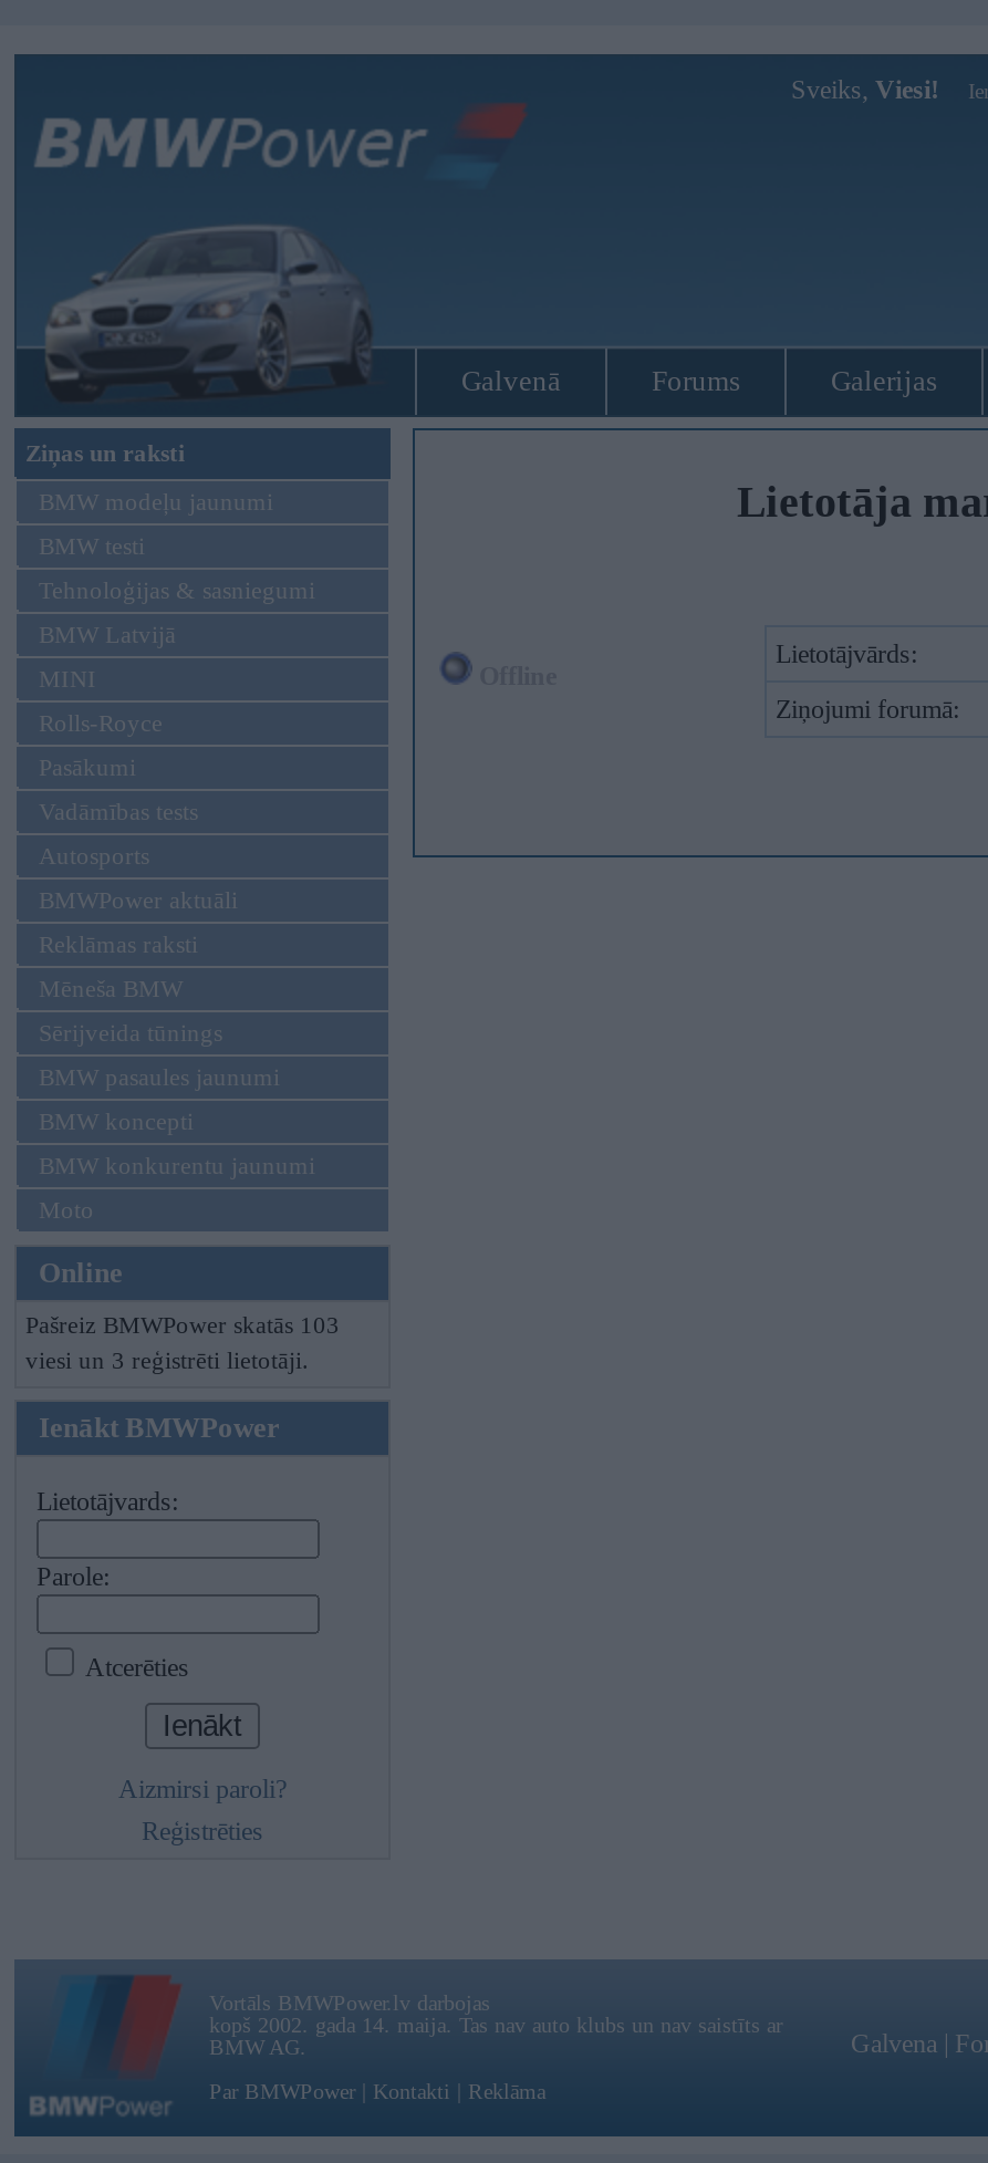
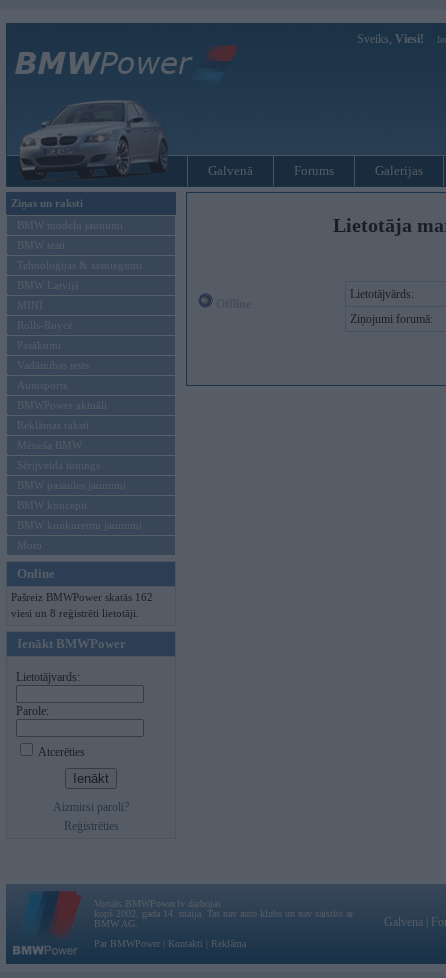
- Pašreiz BMWPower skatās 103
+ Pašreiz BMWPower skatās 162

- viesi un 3 reģistrēti lietotāji.
+ viesi un 8 reģistrēti lietotāji.
